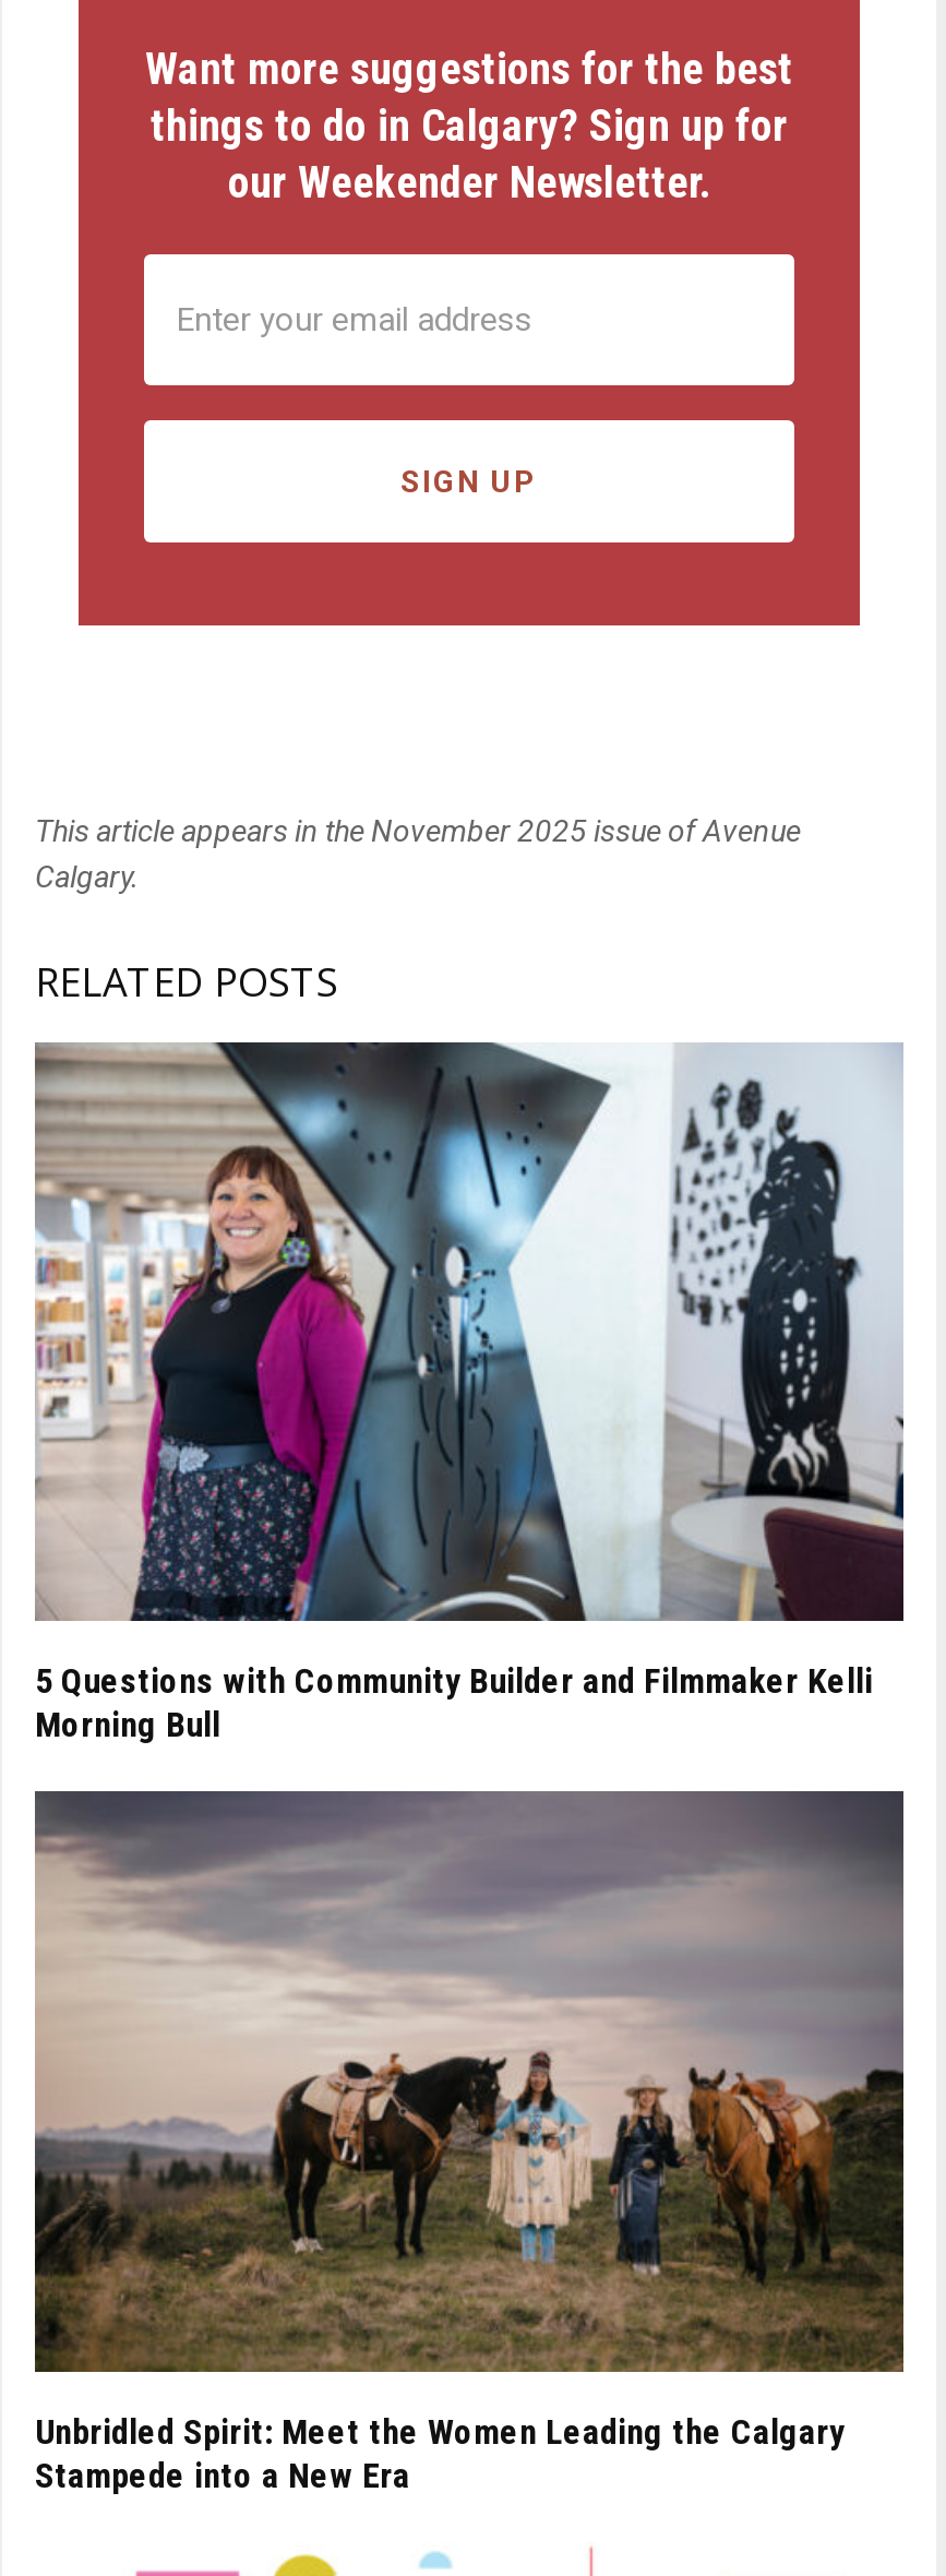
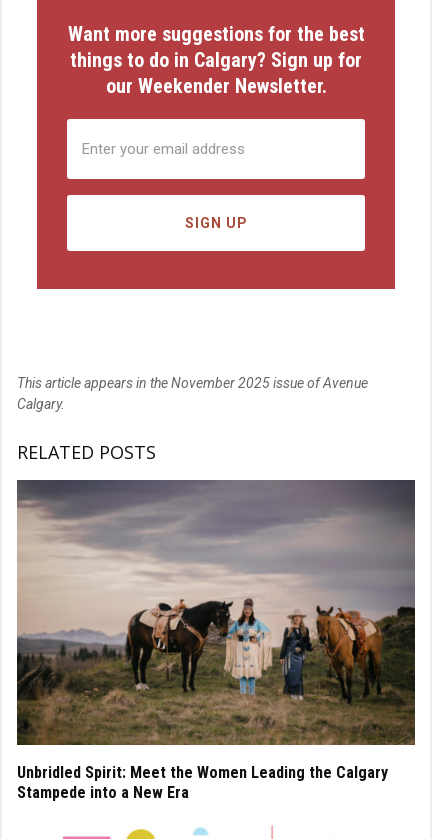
- [image]
- 5 Questions with Community Builder and Filmmaker Kelli
- Morning Bull
